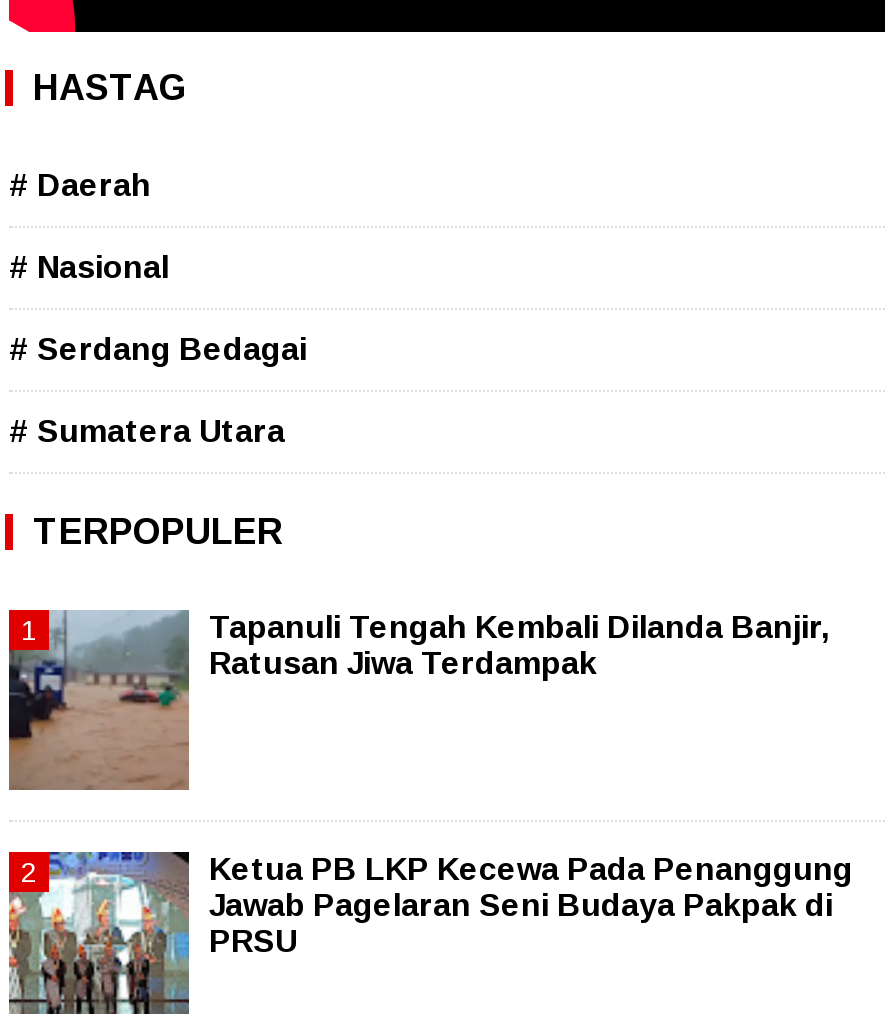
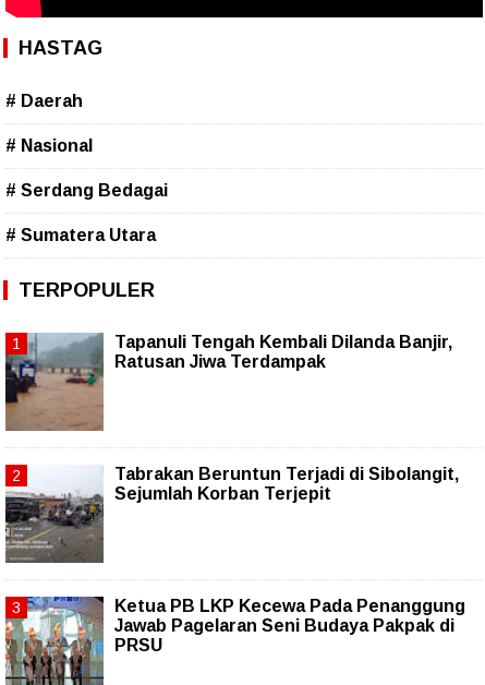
+ [image]
+ Tabrakan Beruntun Terjadi di Sibolangit,
+ Sejumlah Korban Terjepit
